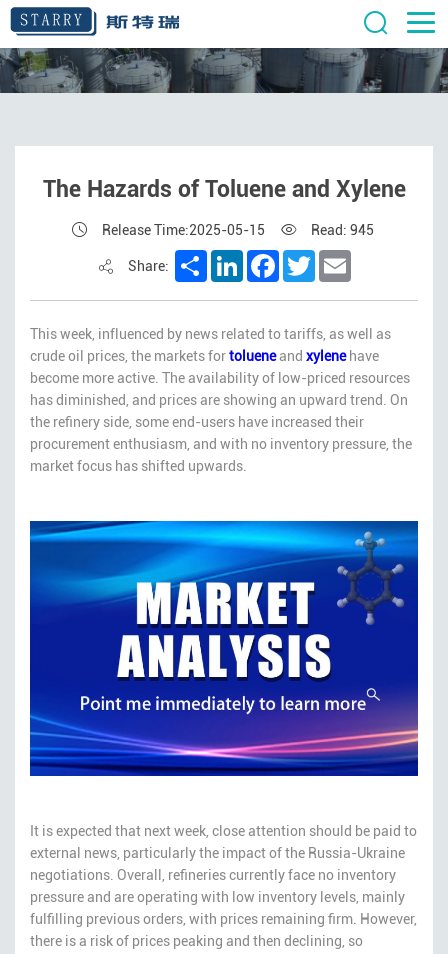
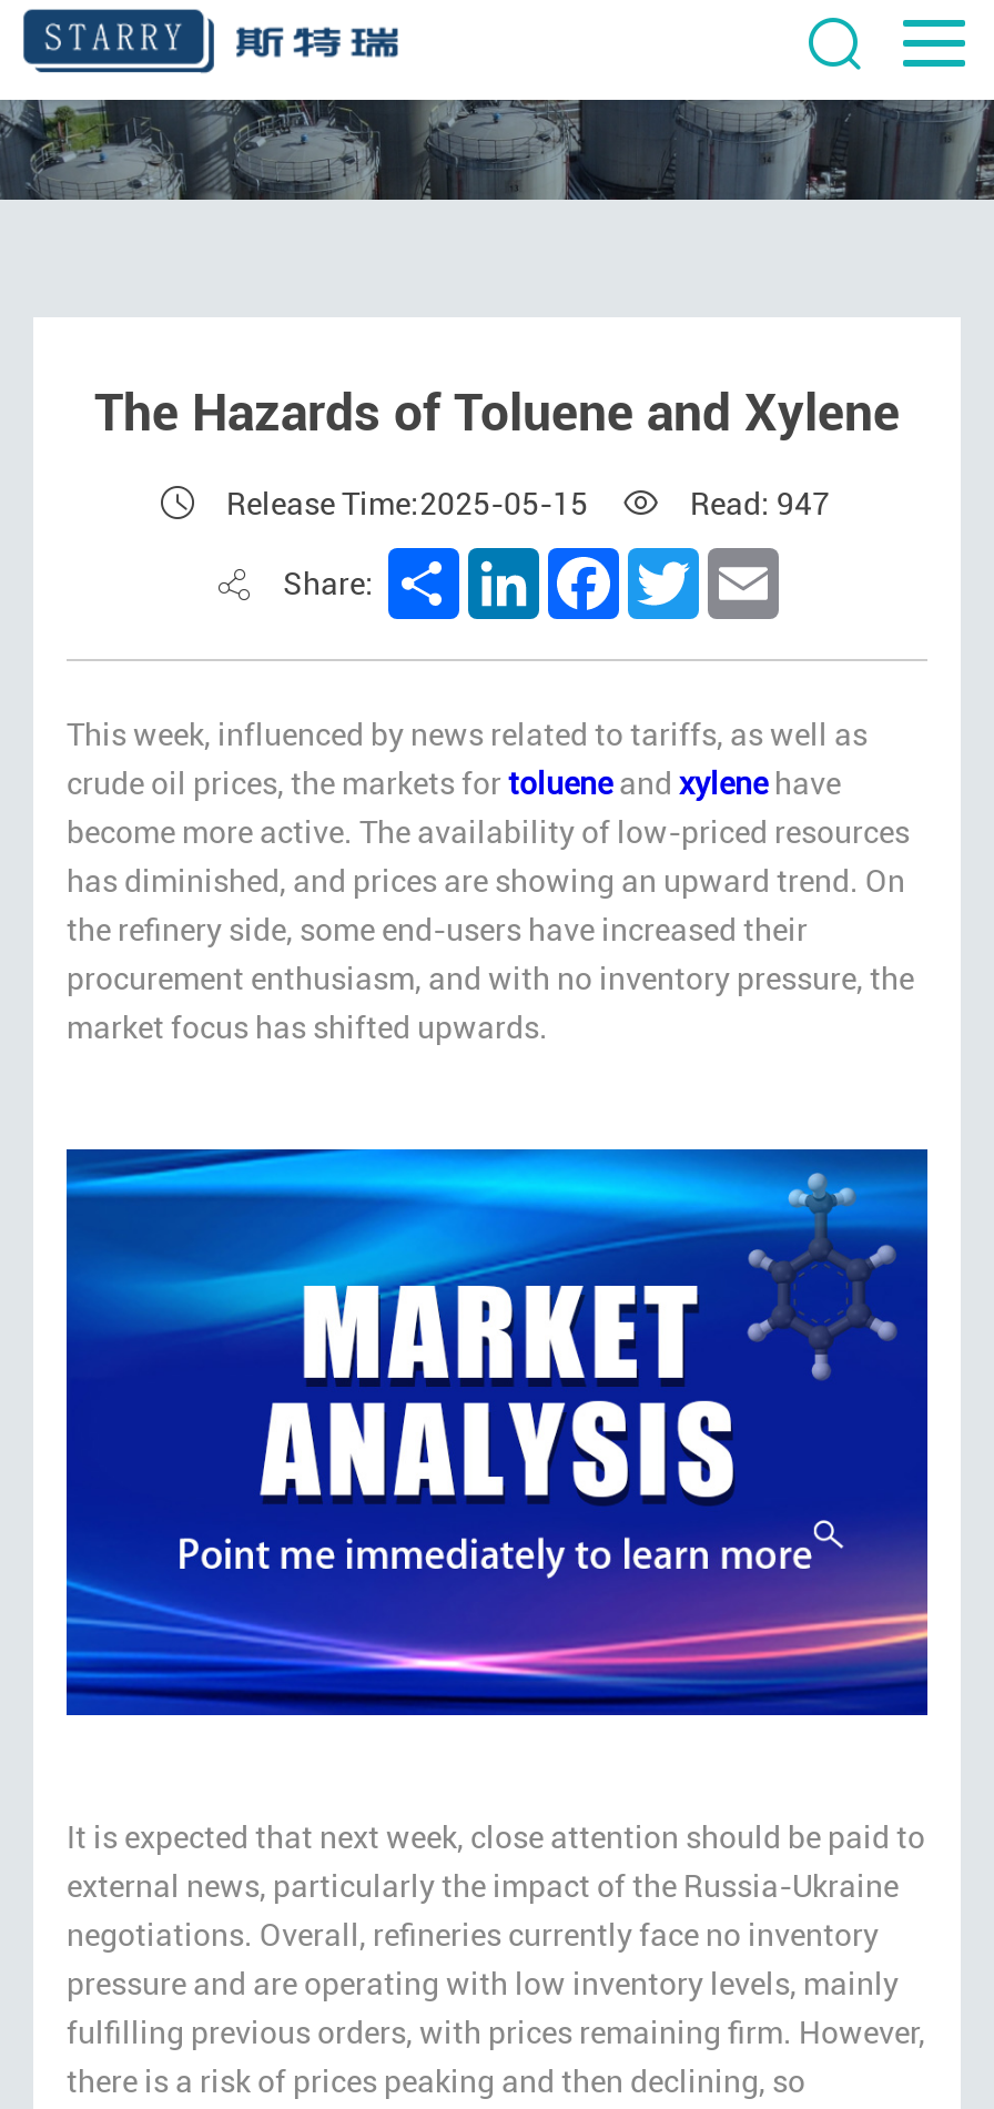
- Read: 945
+ Read: 947
